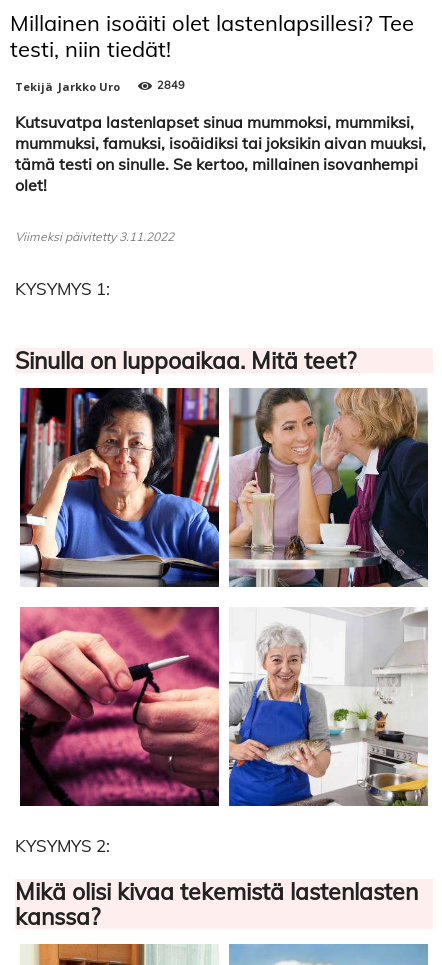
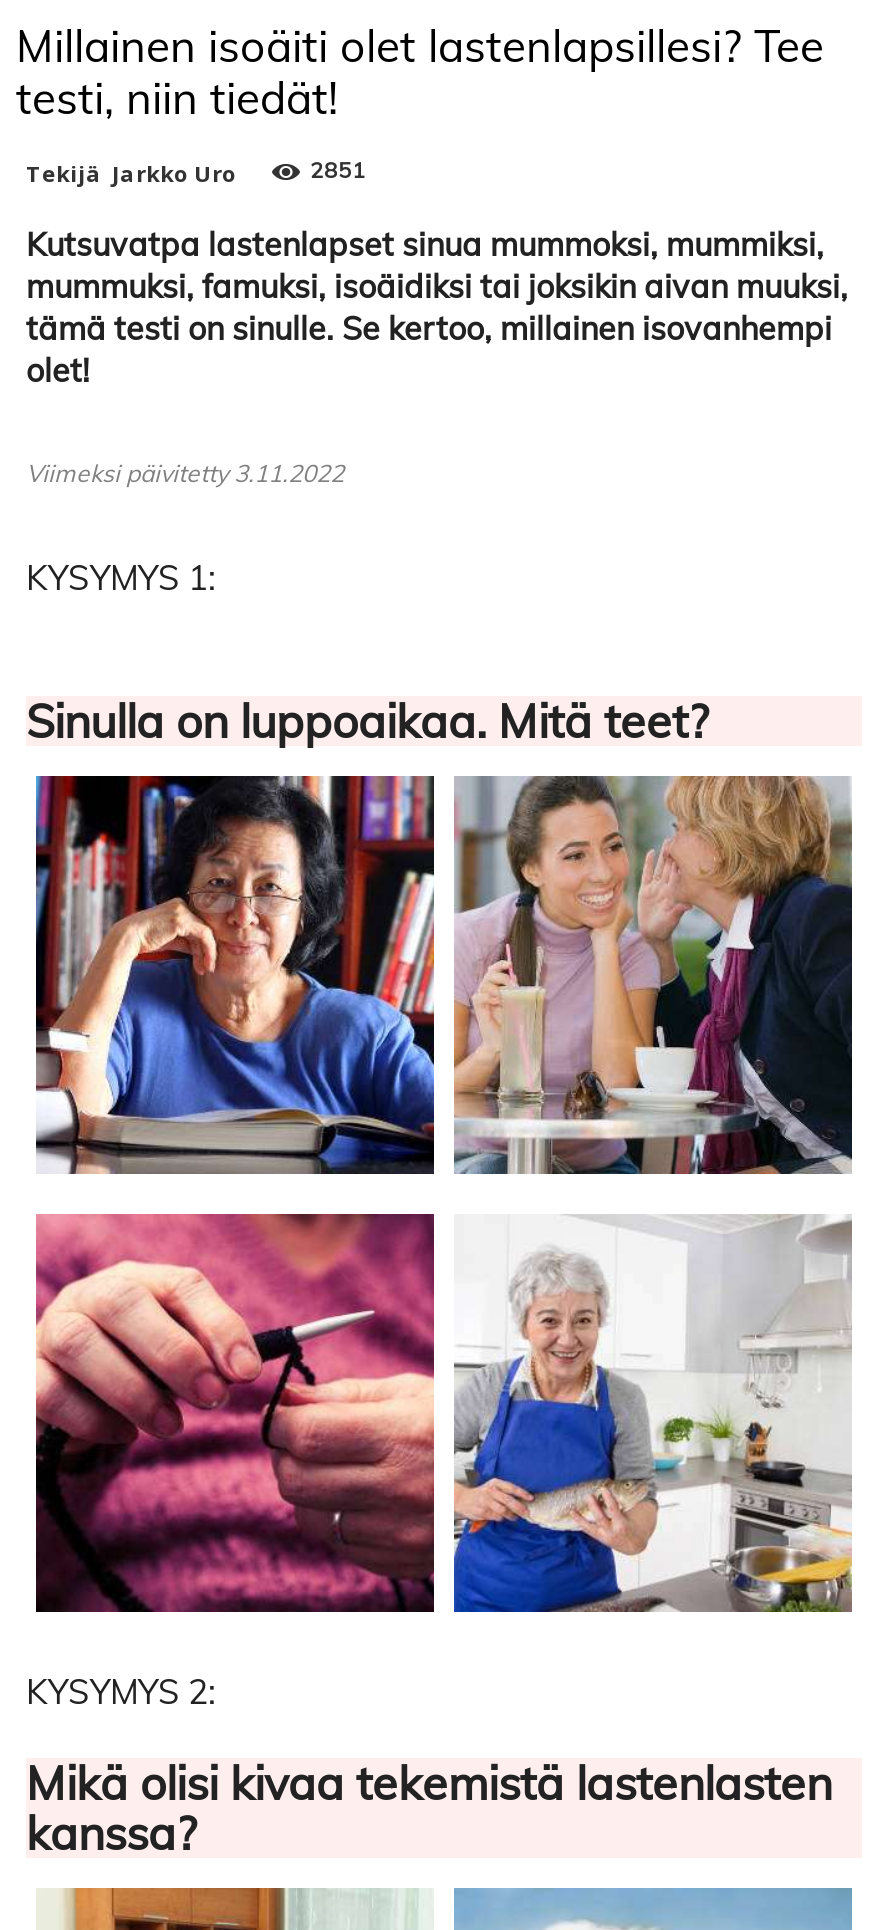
- 2849
+ 2851
